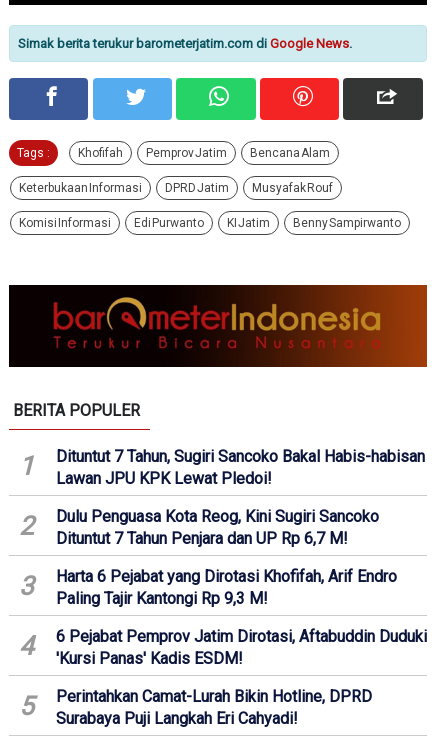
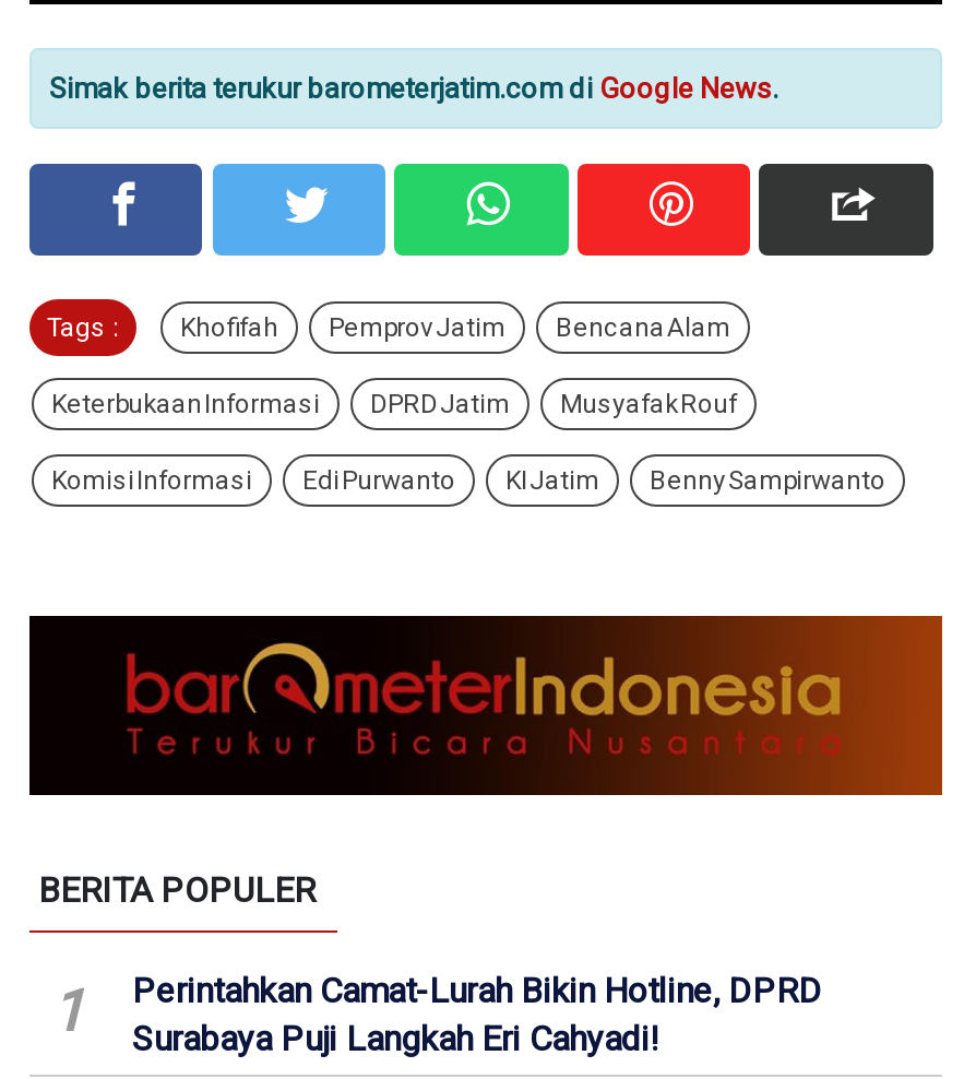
- Dituntut 7 Tahun, Sugiri Sancoko Bakal Habis-habisan
- Lawan JPU KPK Lewat Pledoi!
- 2
- Dulu Penguasa Kota Reog, Kini Sugiri Sancoko
- Dituntut 7 Tahun Penjara dan UP Rp 6,7 M!
- 3
- Harta 6 Pejabat yang Dirotasi Khofifah, Arif Endro
- Paling Tajir Kantongi Rp 9,3 M!
- 4
- 6 Pejabat Pemprov Jatim Dirotasi, Aftabuddin Duduki
- 'Kursi Panas' Kadis ESDM!
- 5
